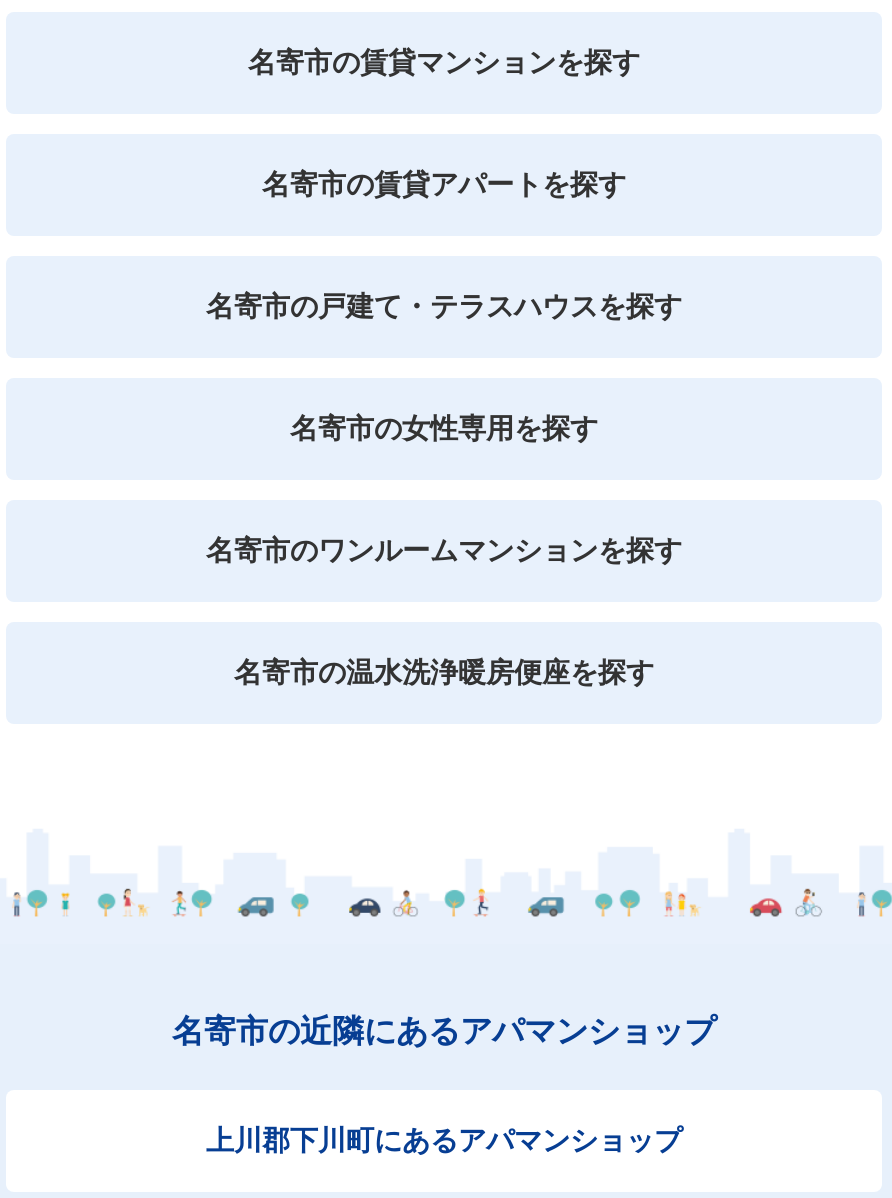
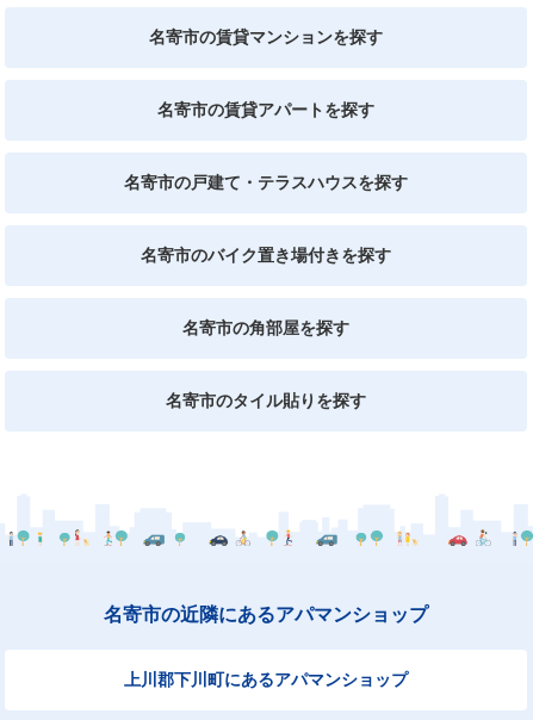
- 名寄市の女性専用を探す
+ 名寄市のバイク置き場付きを探す

- 名寄市のワンルームマンションを探す
+ 名寄市の角部屋を探す

- 名寄市の温水洗浄暖房便座を探す
+ 名寄市のタイル貼りを探す
